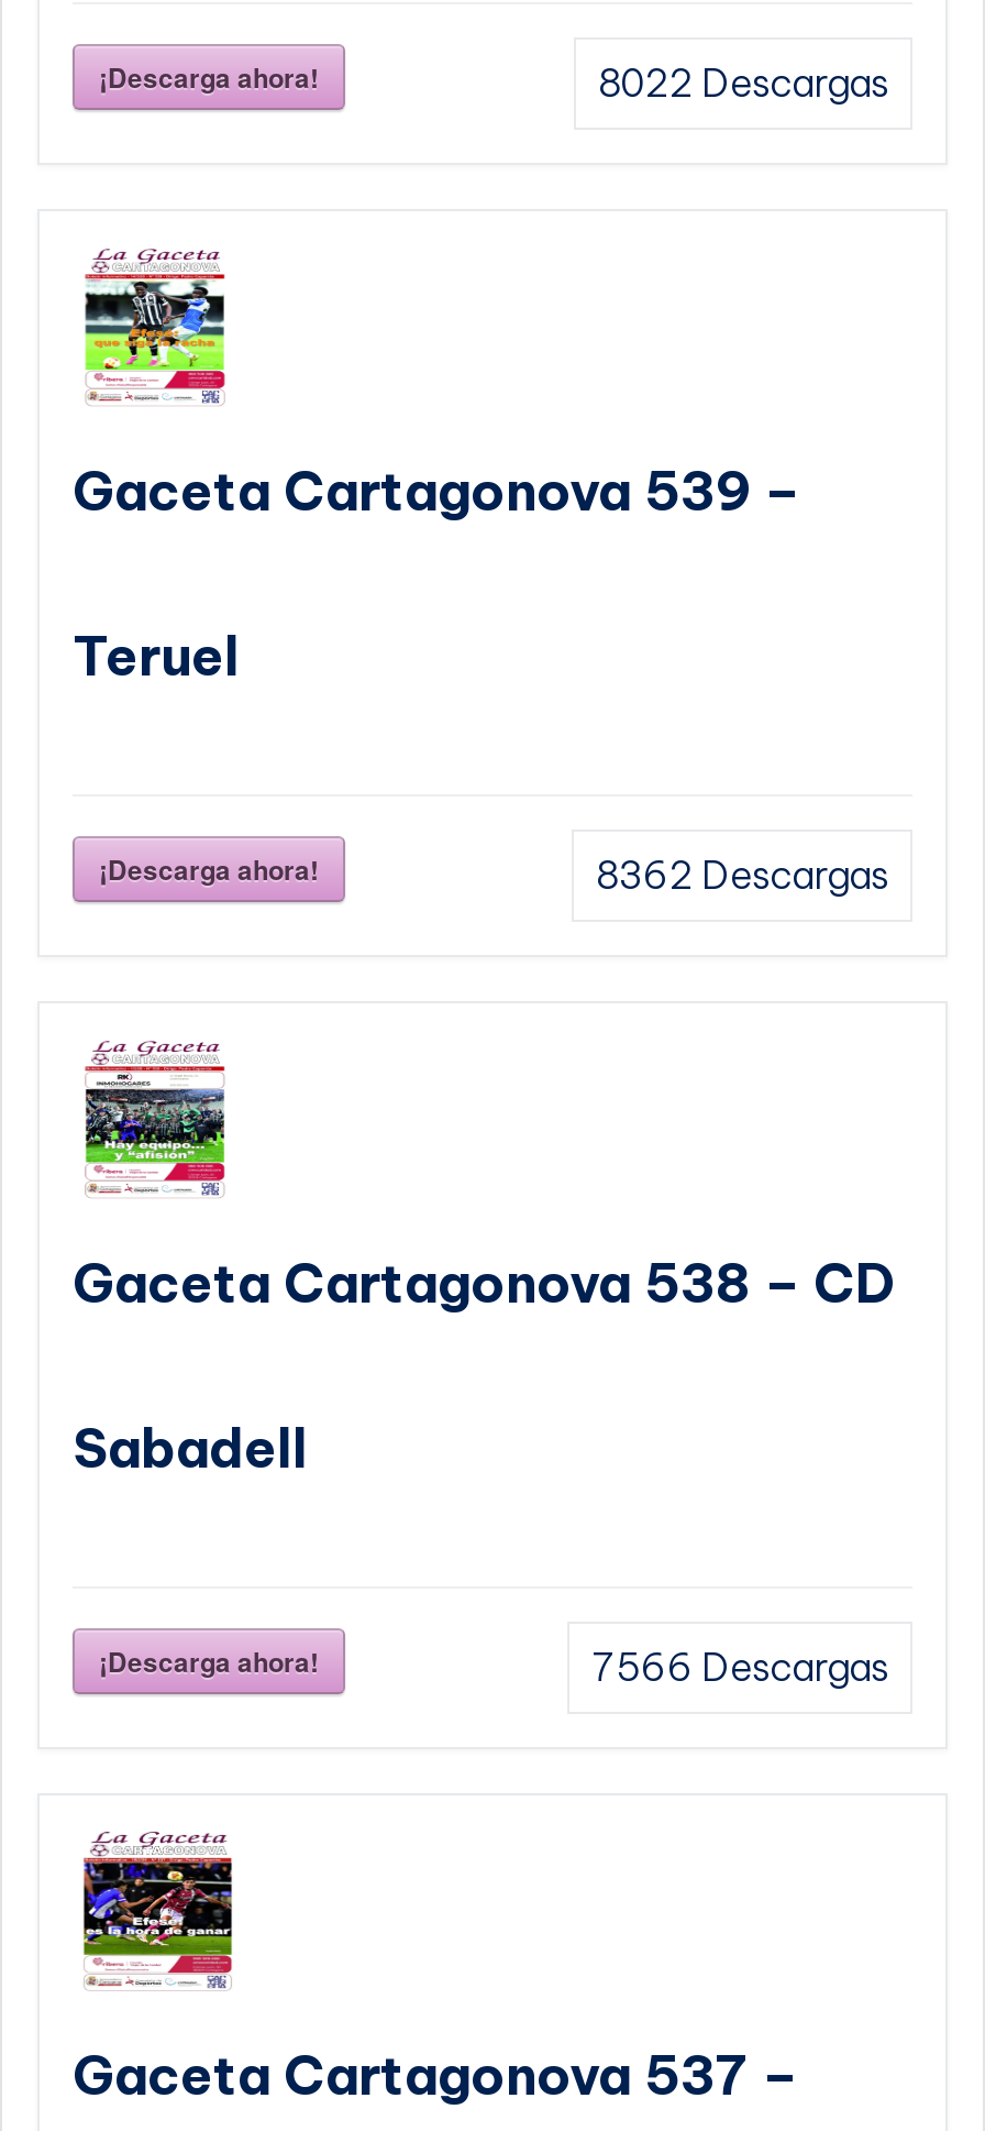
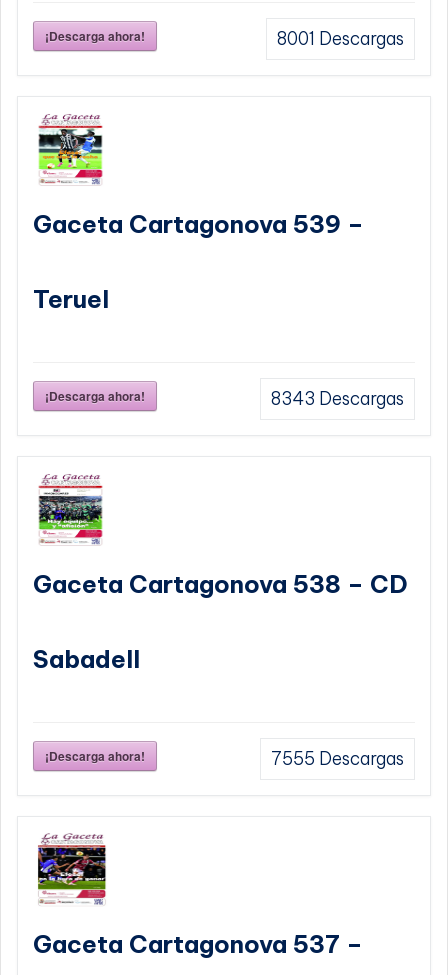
- 8022 Descargas
+ 8001 Descargas

- 8362 Descargas
+ 8343 Descargas

- 7566 Descargas
+ 7555 Descargas
